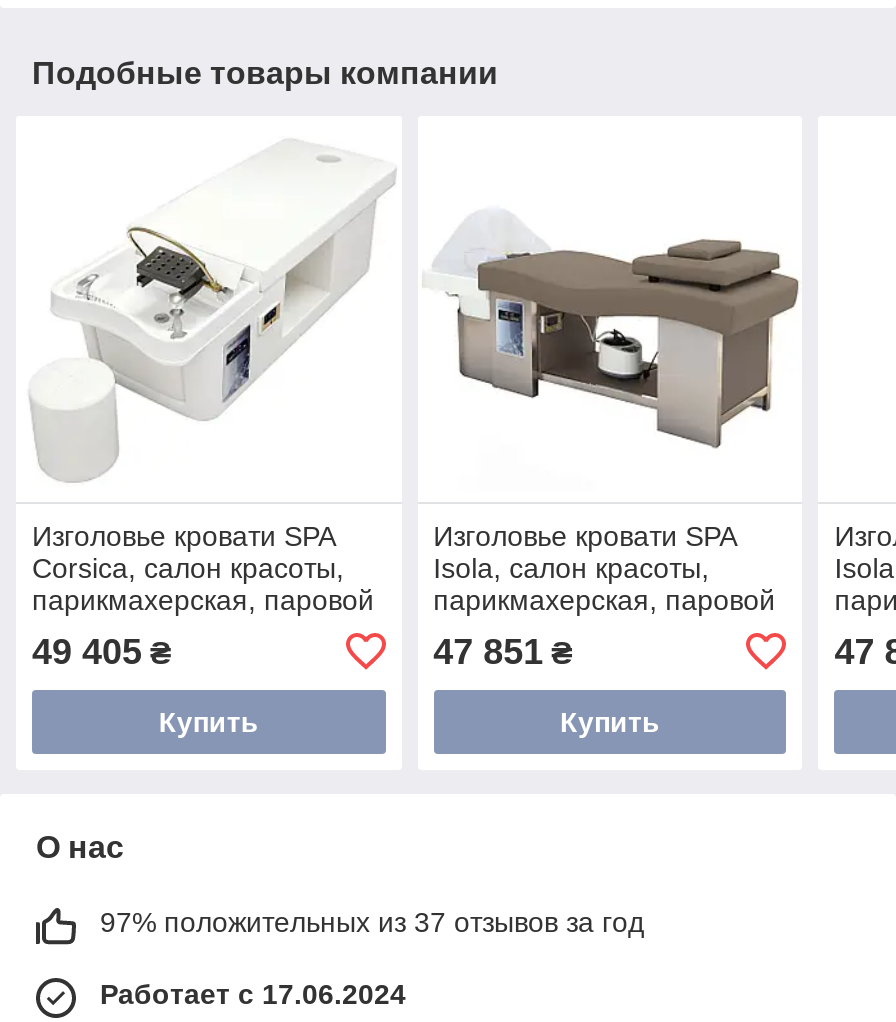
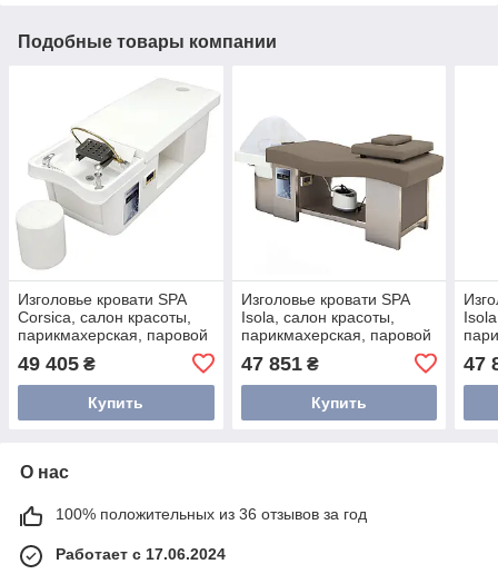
- 97% положительных из 37 отзывов за год
+ 100% положительных из 36 отзывов за год
